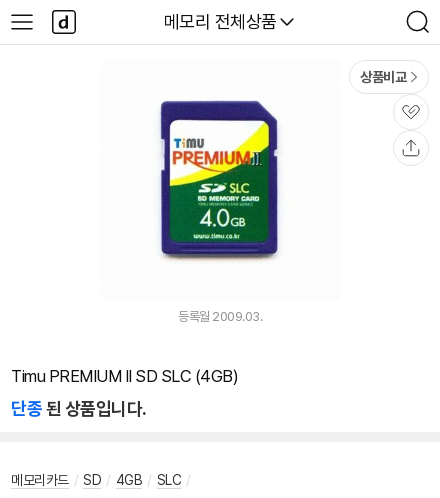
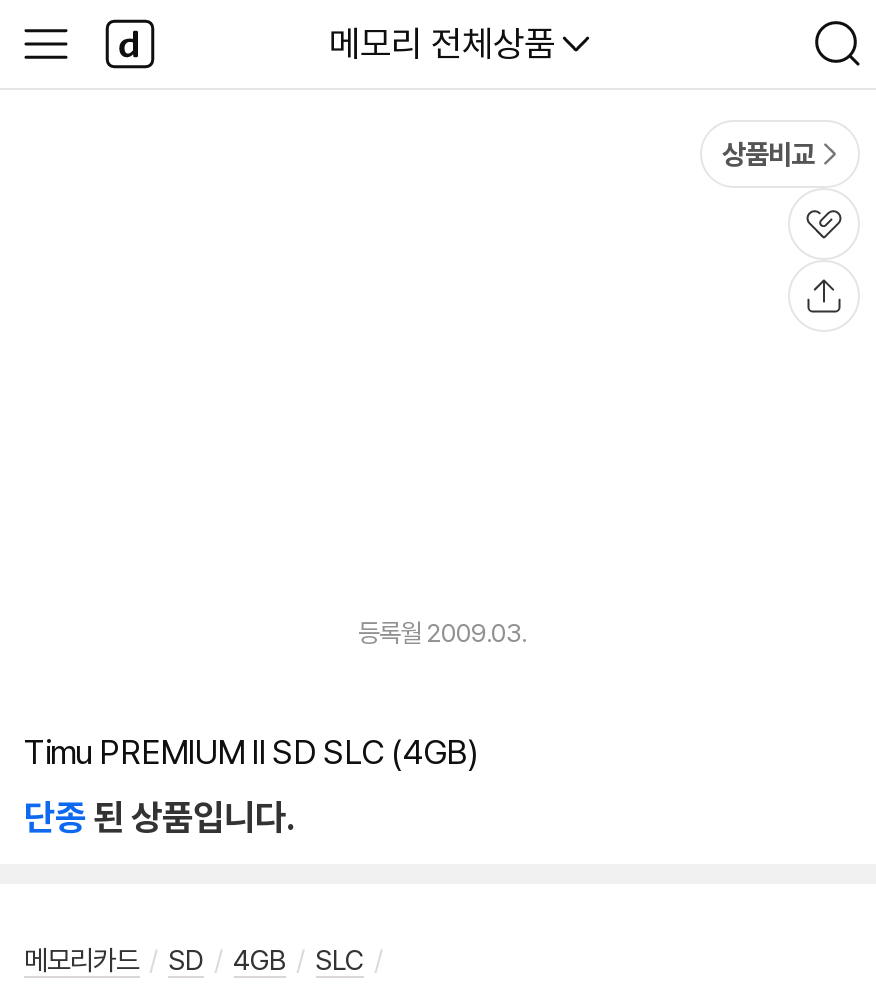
- [image]
